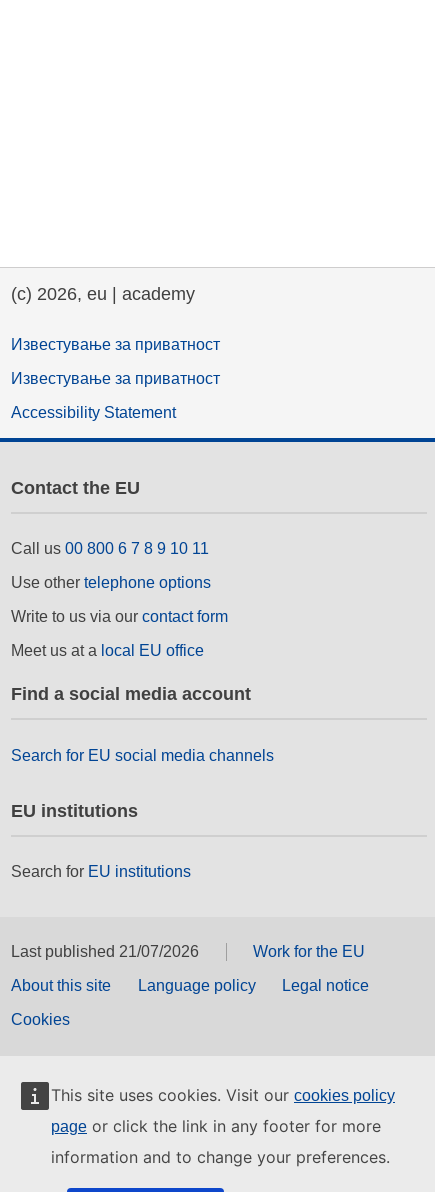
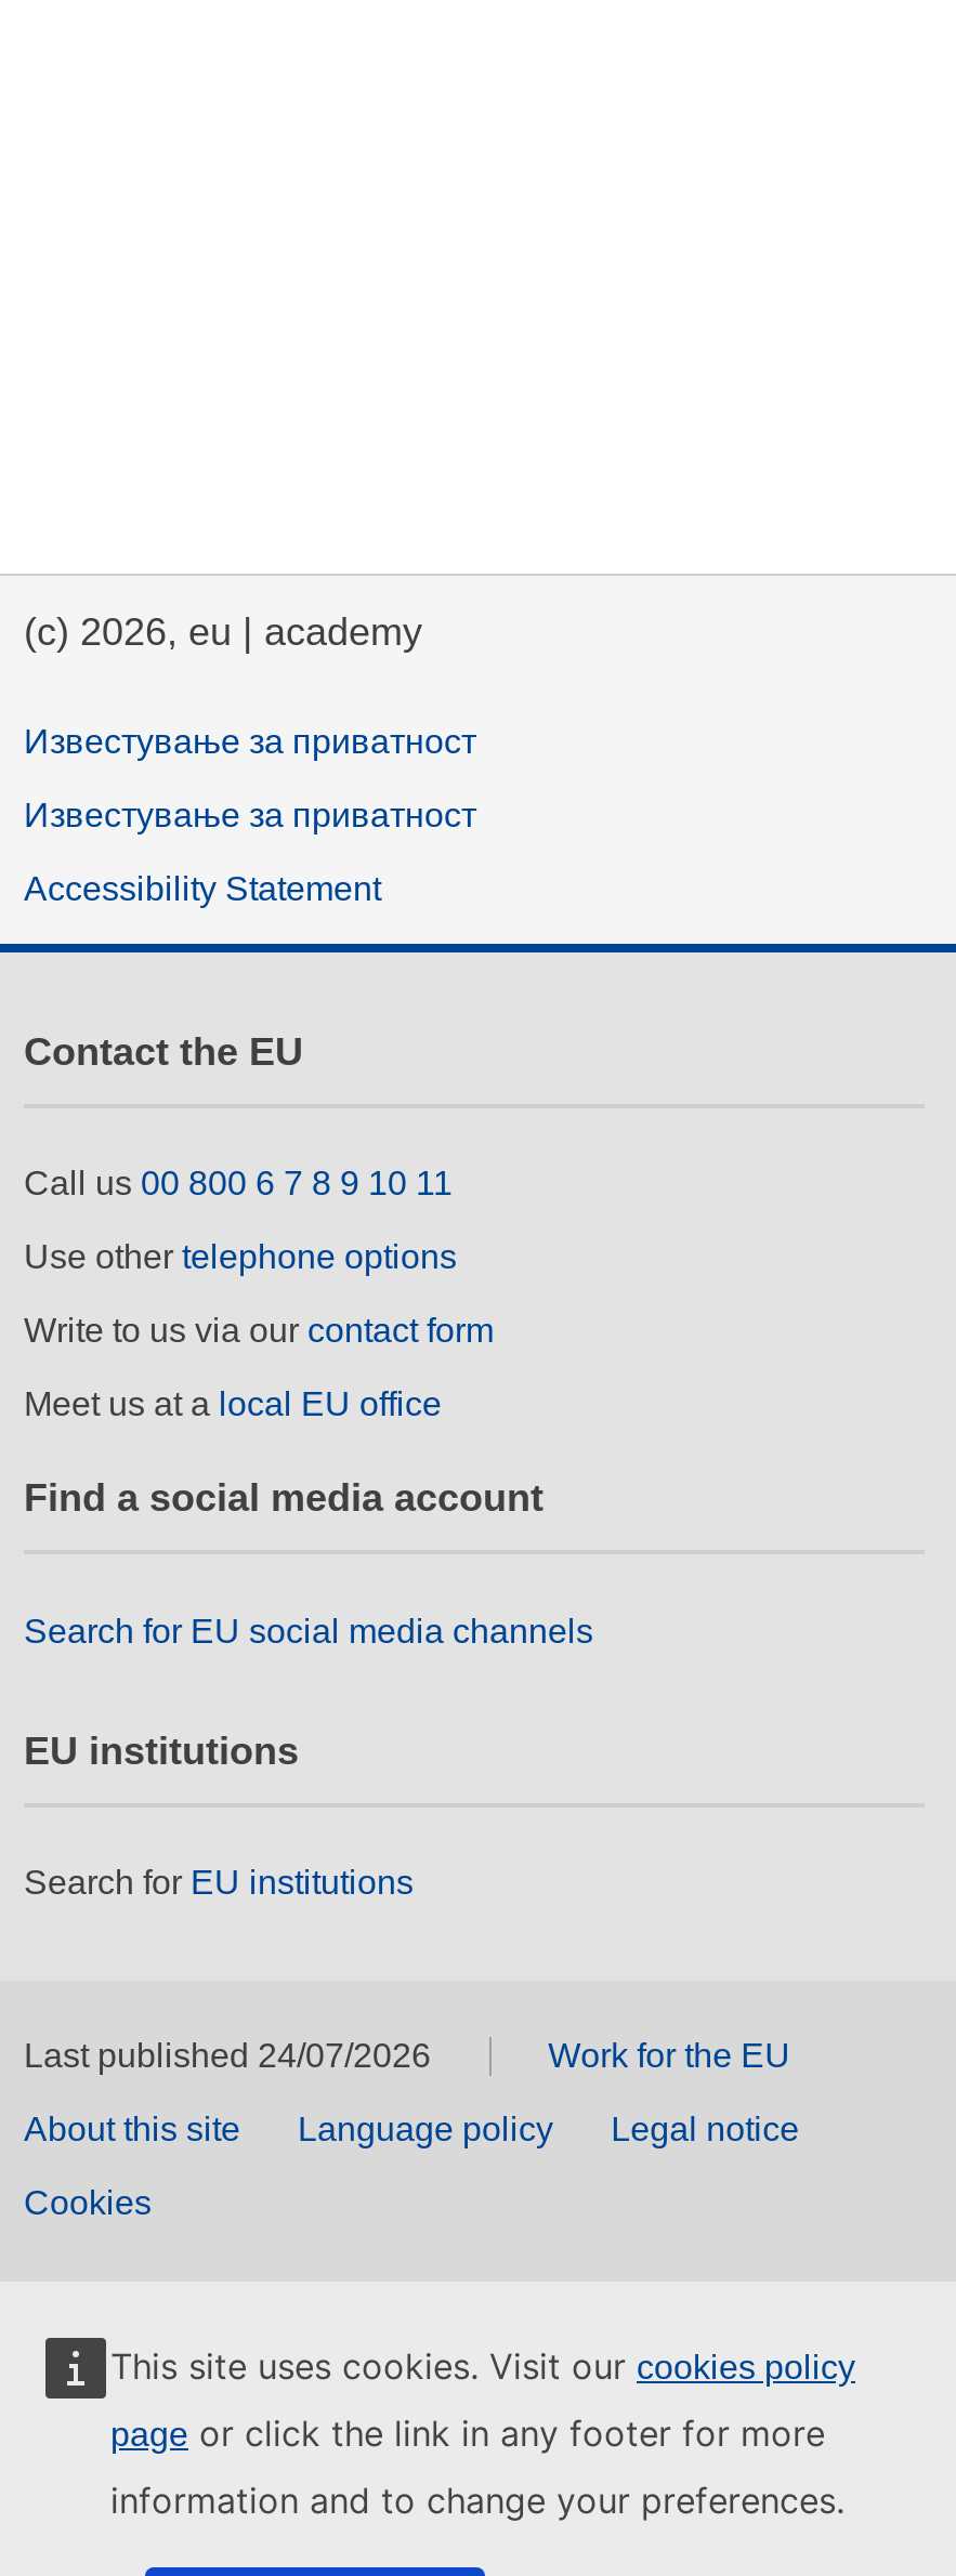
- Last published 21/07/2026
+ Last published 24/07/2026
